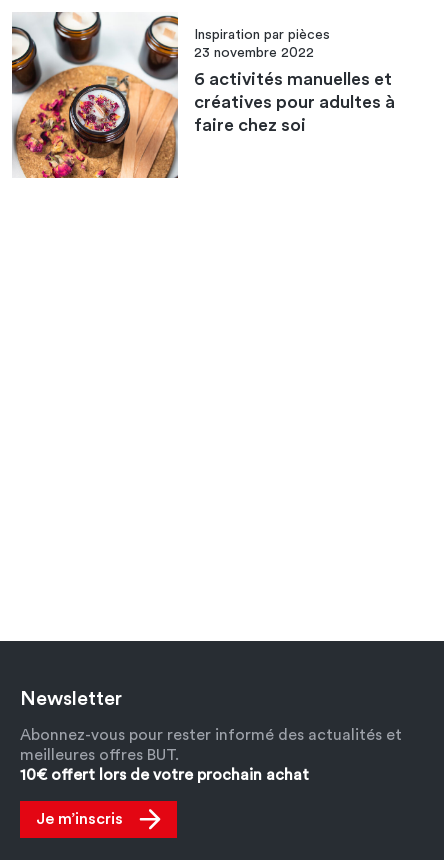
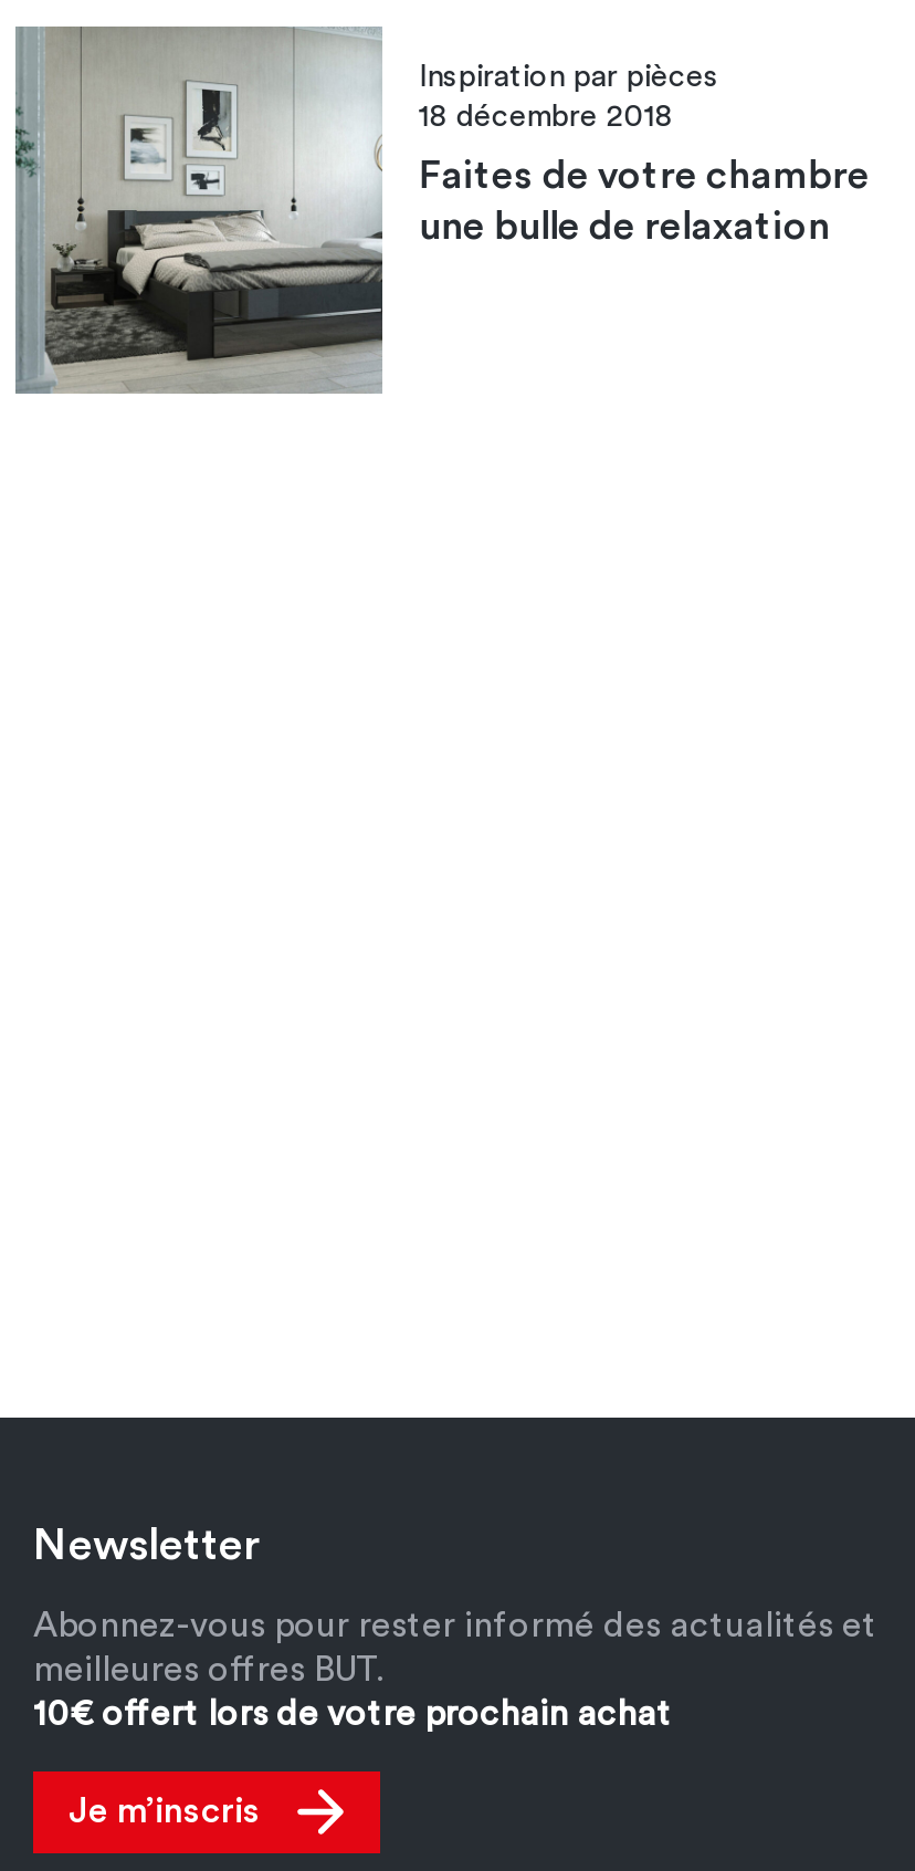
- [image]
- 23 novembre 2022
+ [image]
+ 18 décembre 2018

- 6 activités manuelles et
- créatives pour adultes à
- faire chez soi
+ Faites de votre chambre
+ une bulle de relaxation
